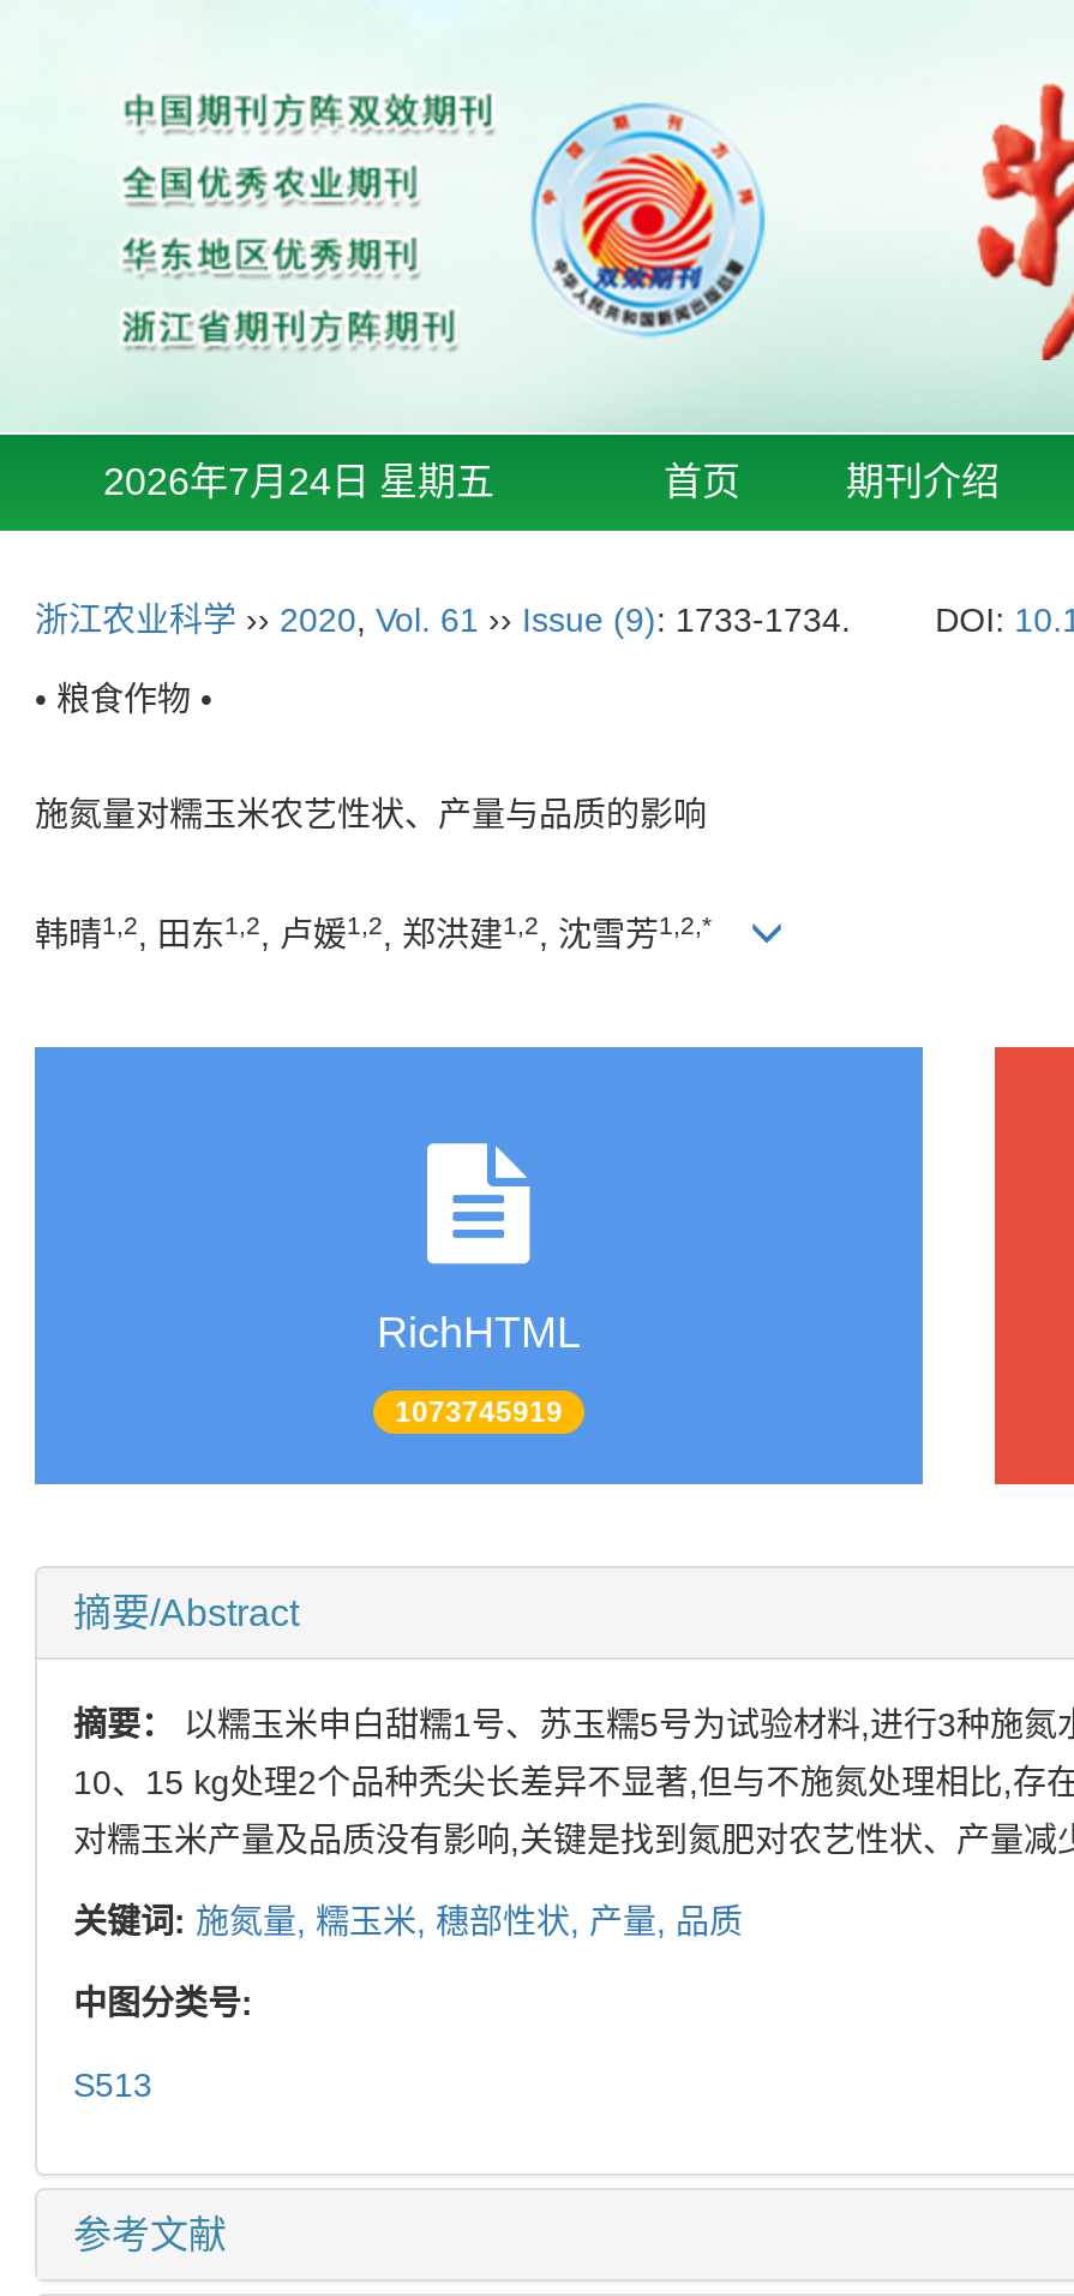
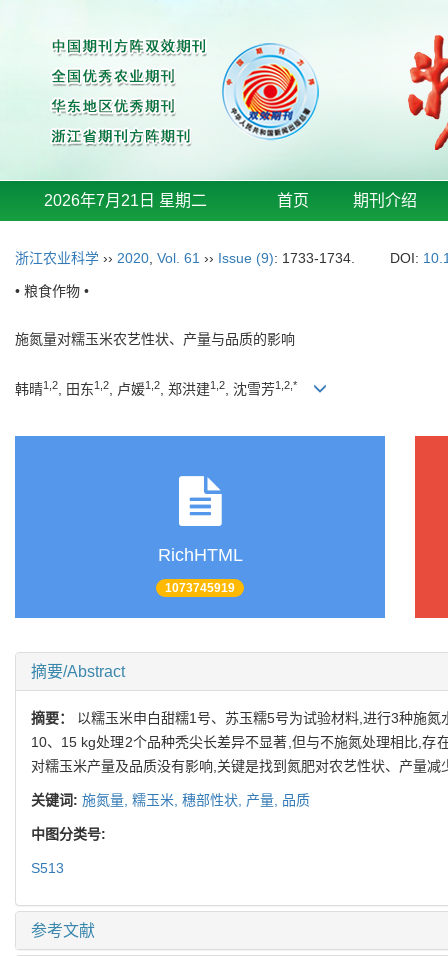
- 2026年7月24日 星期五
+ 2026年7月21日 星期二
